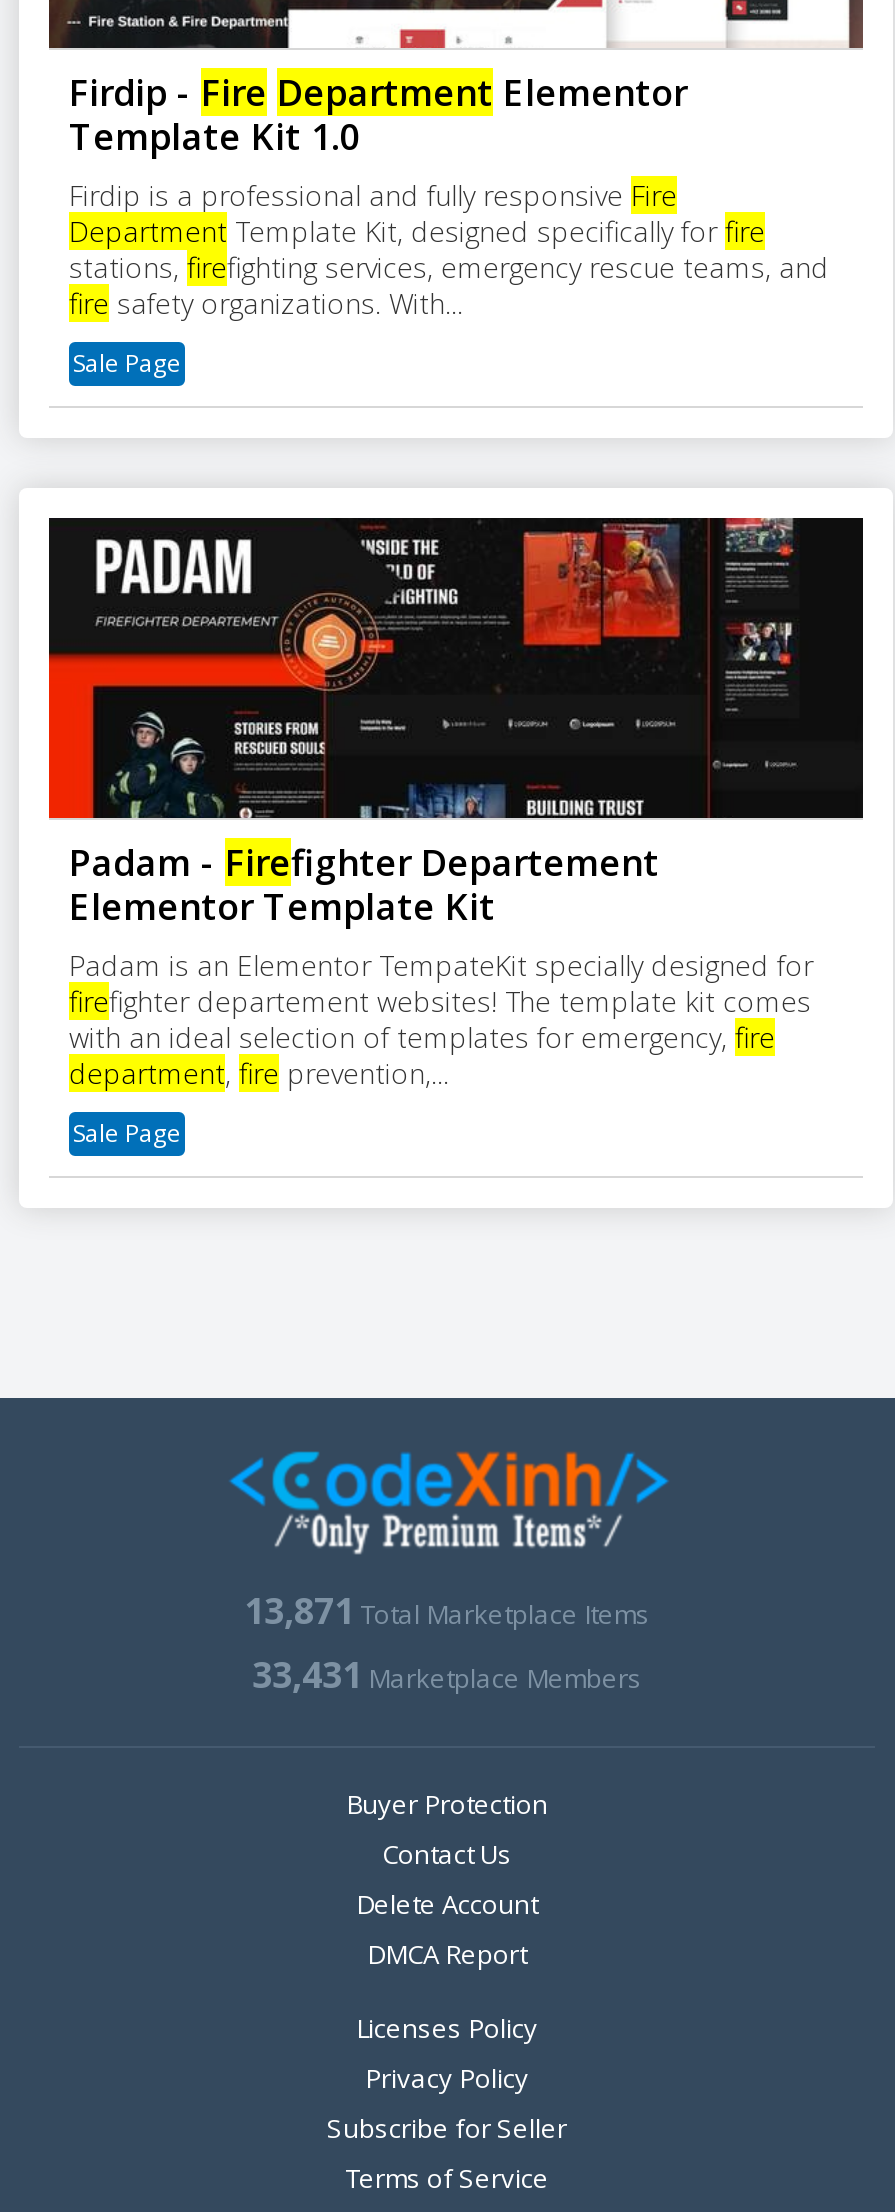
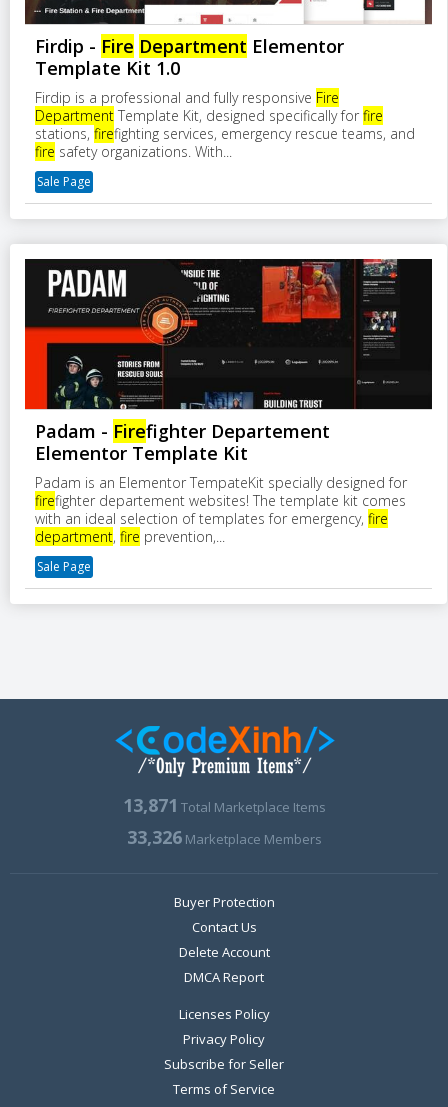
- 33,431 Marketplace Members
+ 33,326 Marketplace Members
